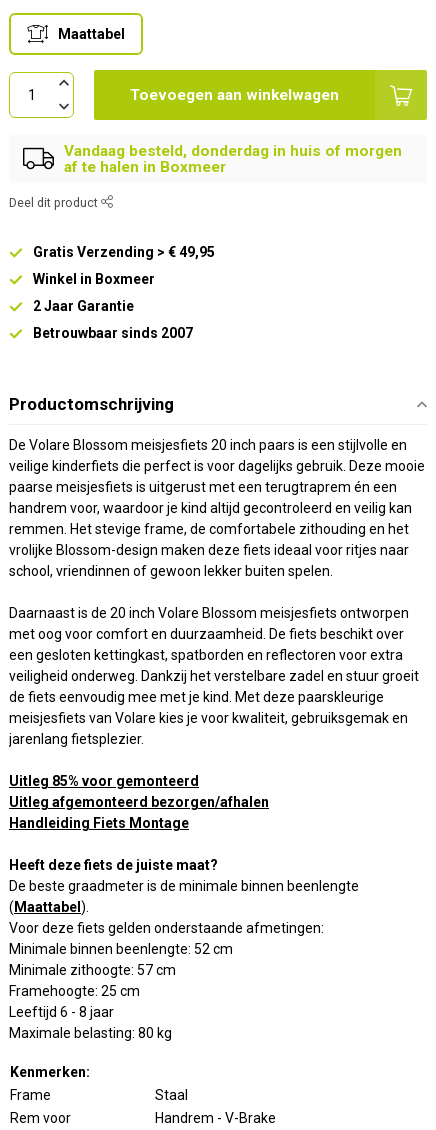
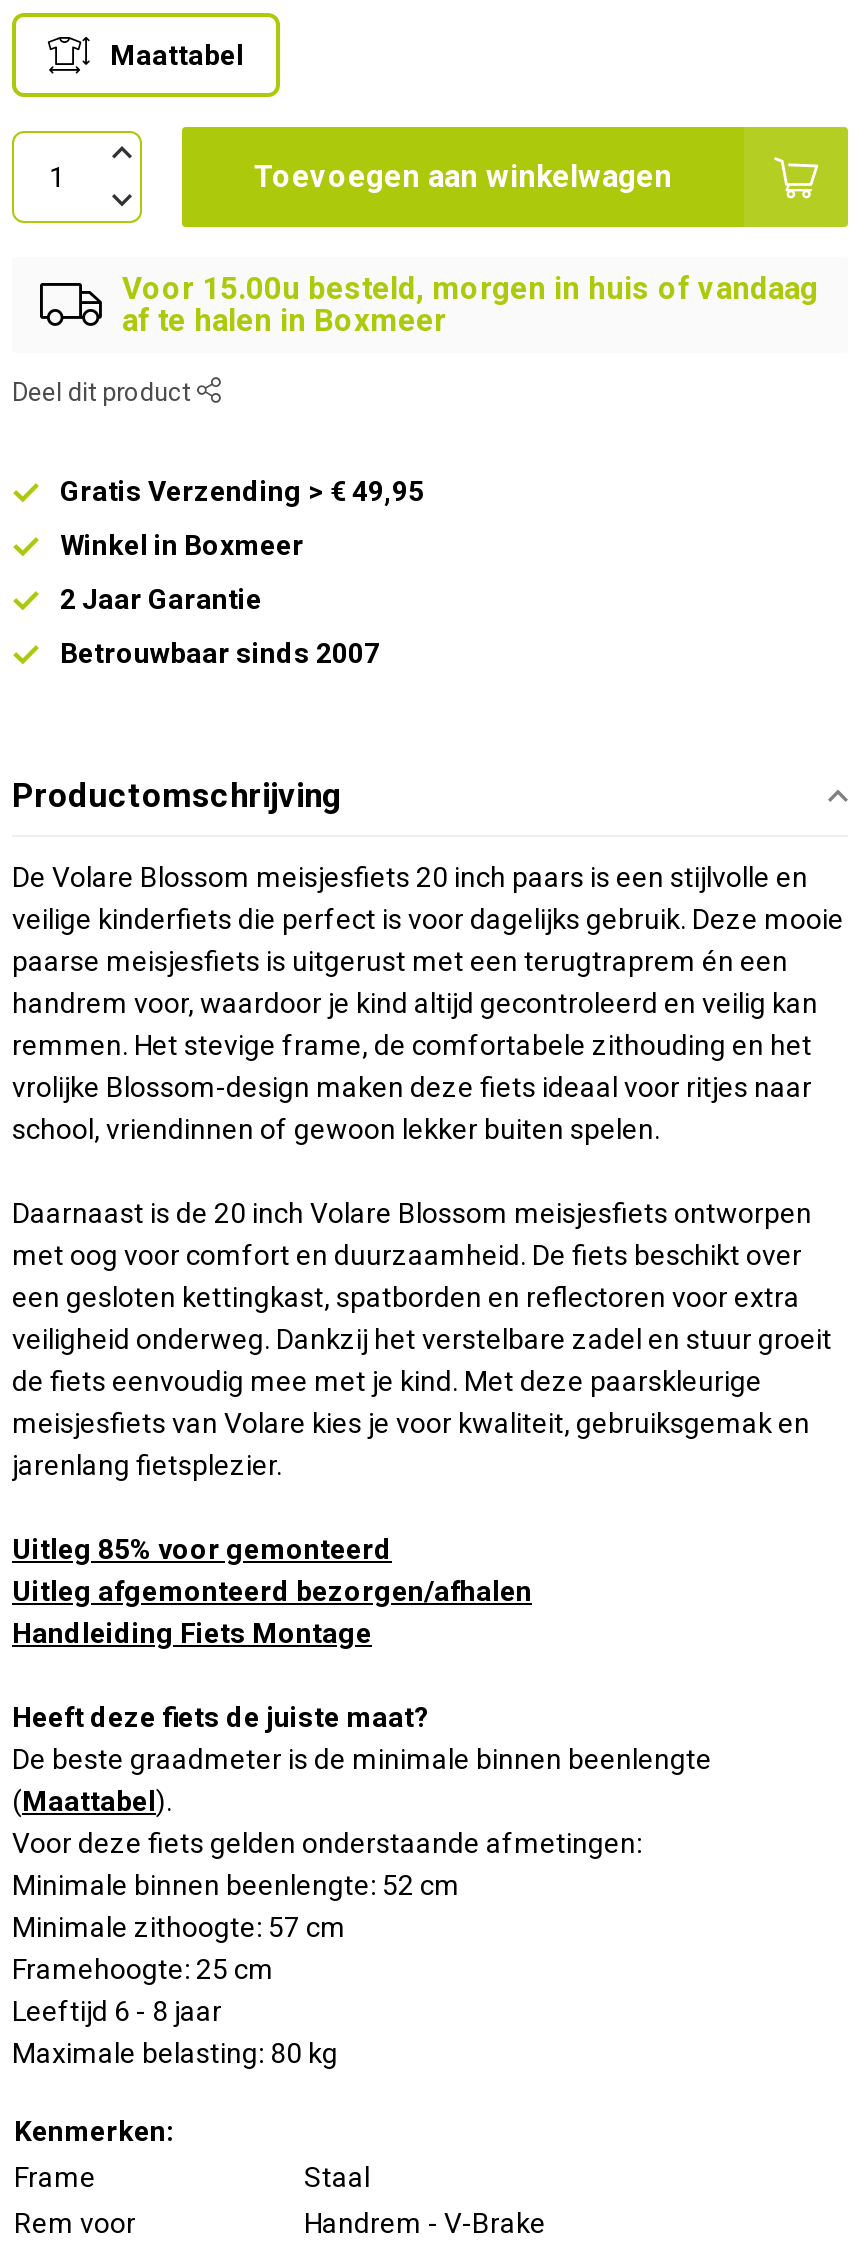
- Vandaag besteld, donderdag in huis of morgen
+ Voor 15.00u besteld, morgen in huis of vandaag
